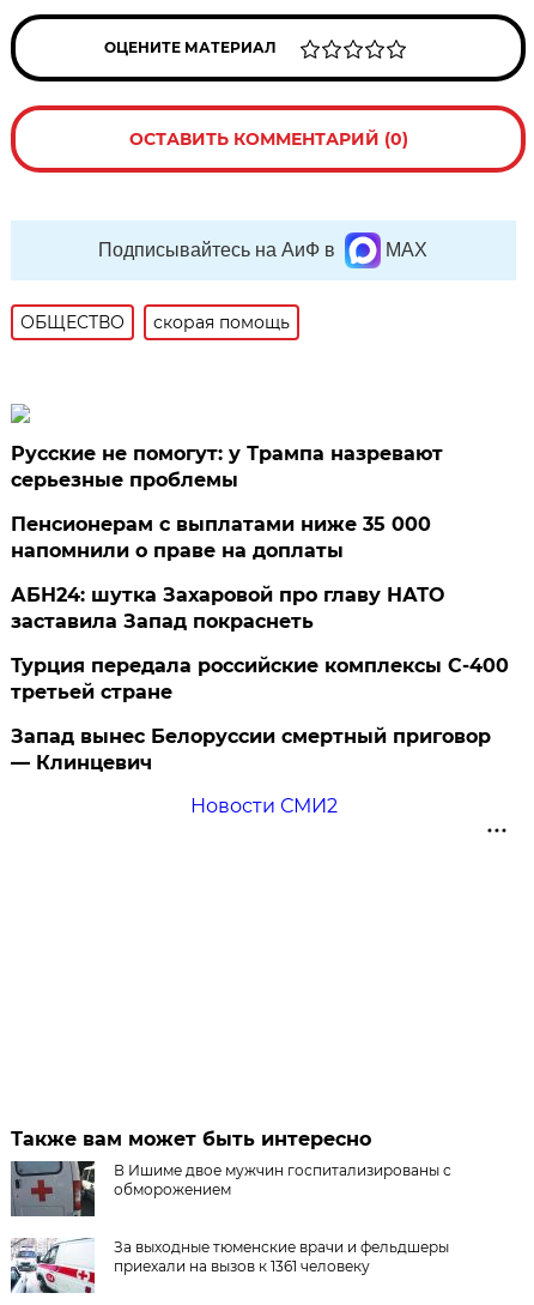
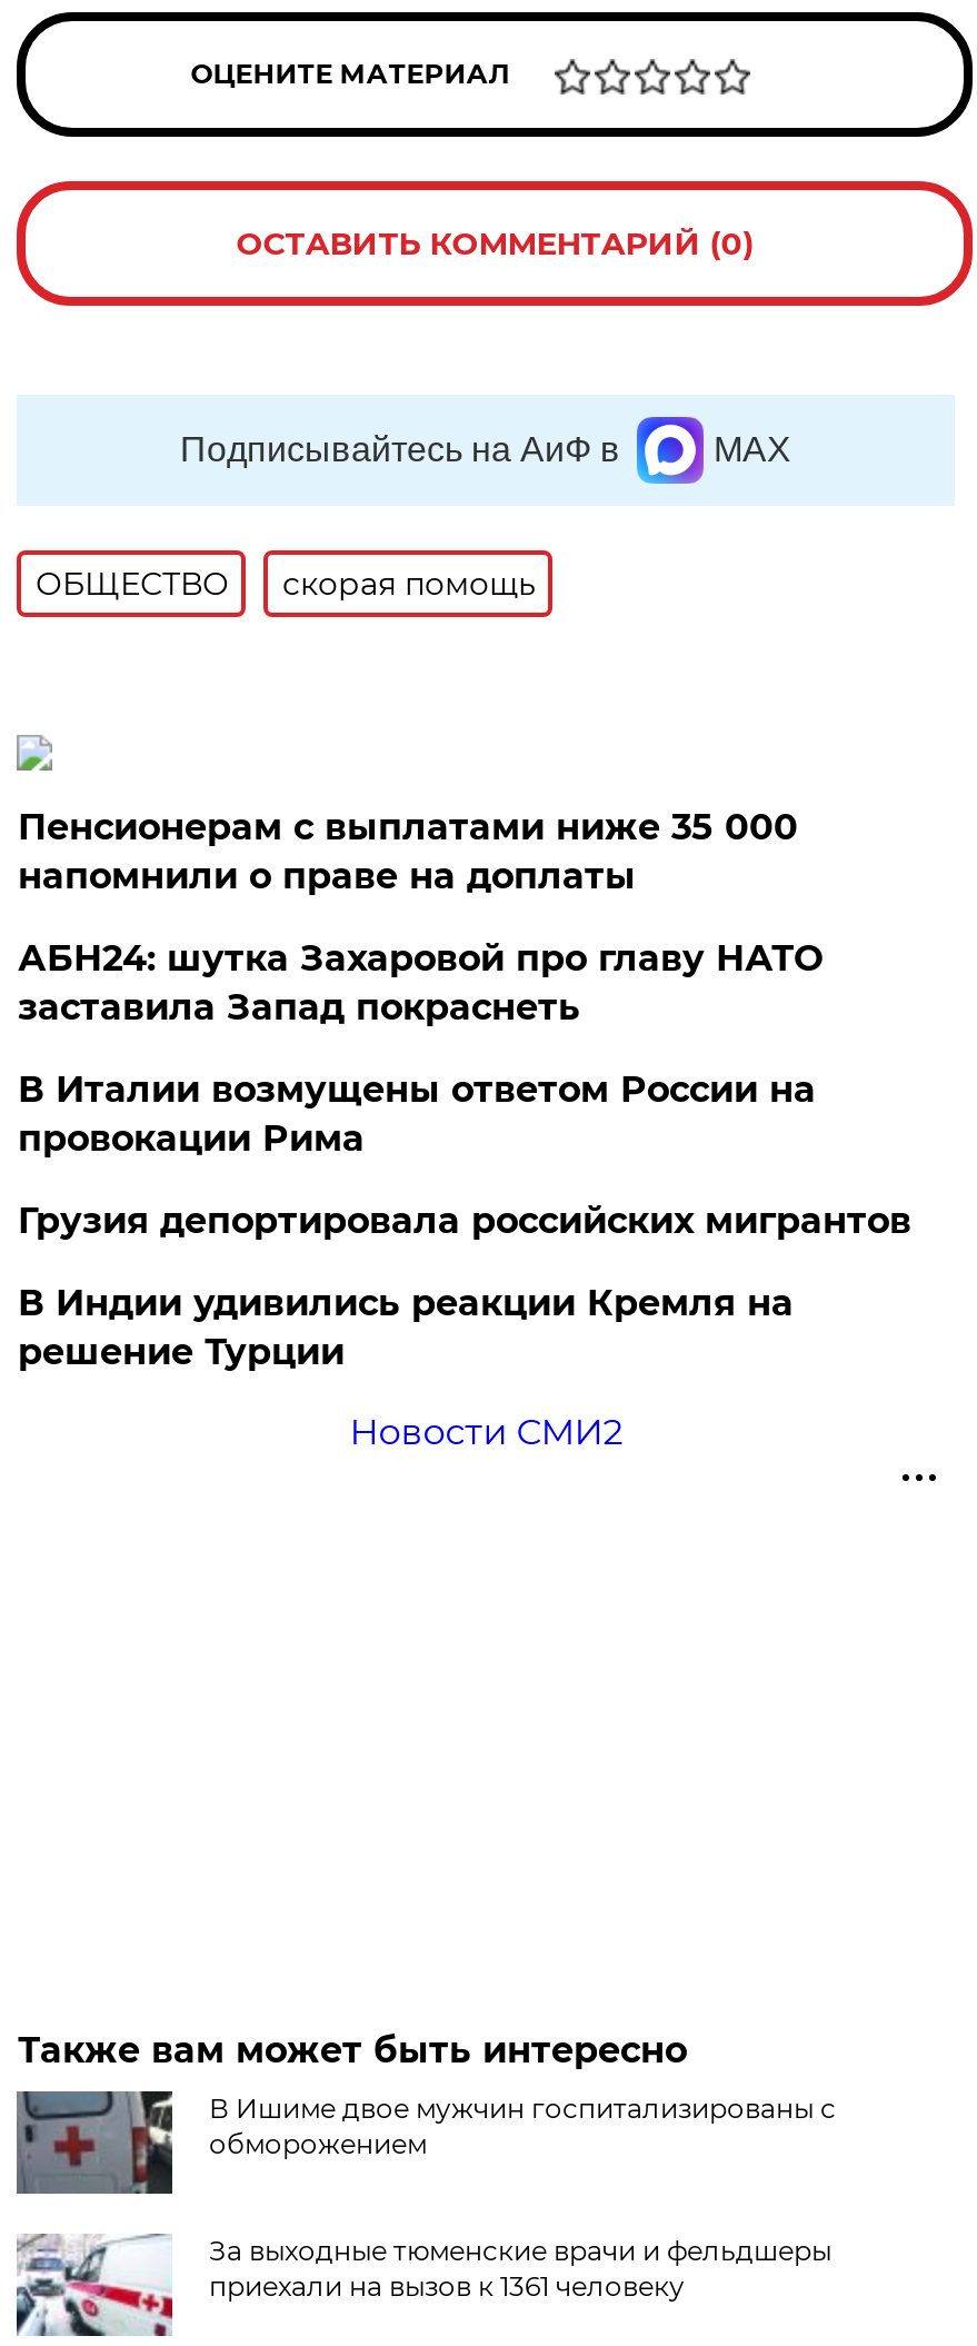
- Русские не помогут: у Трампа назревают
- серьезные проблемы

moved up: Пенсионерам с выплатами ниже 35 000 | напомнили о праве на доплаты | АБН24: шутка Захаровой про главу НАТО | заставила Запад покраснеть

- Турция передала российские комплексы С-400
- третьей стране
- Запад вынес Белоруссии смертный приговор
- — Клинцевич
+ В Италии возмущены ответом России на
+ провокации Рима
+ Грузия депортировала российских мигрантов
+ В Индии удивились реакции Кремля на
+ решение Турции
